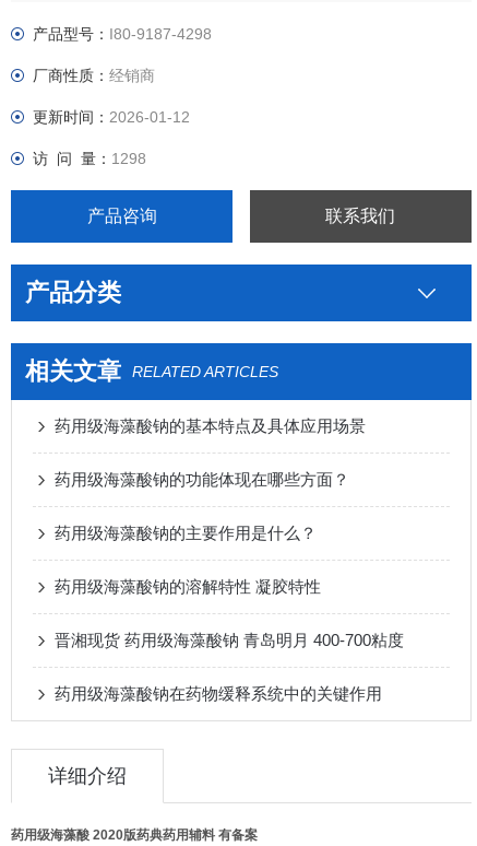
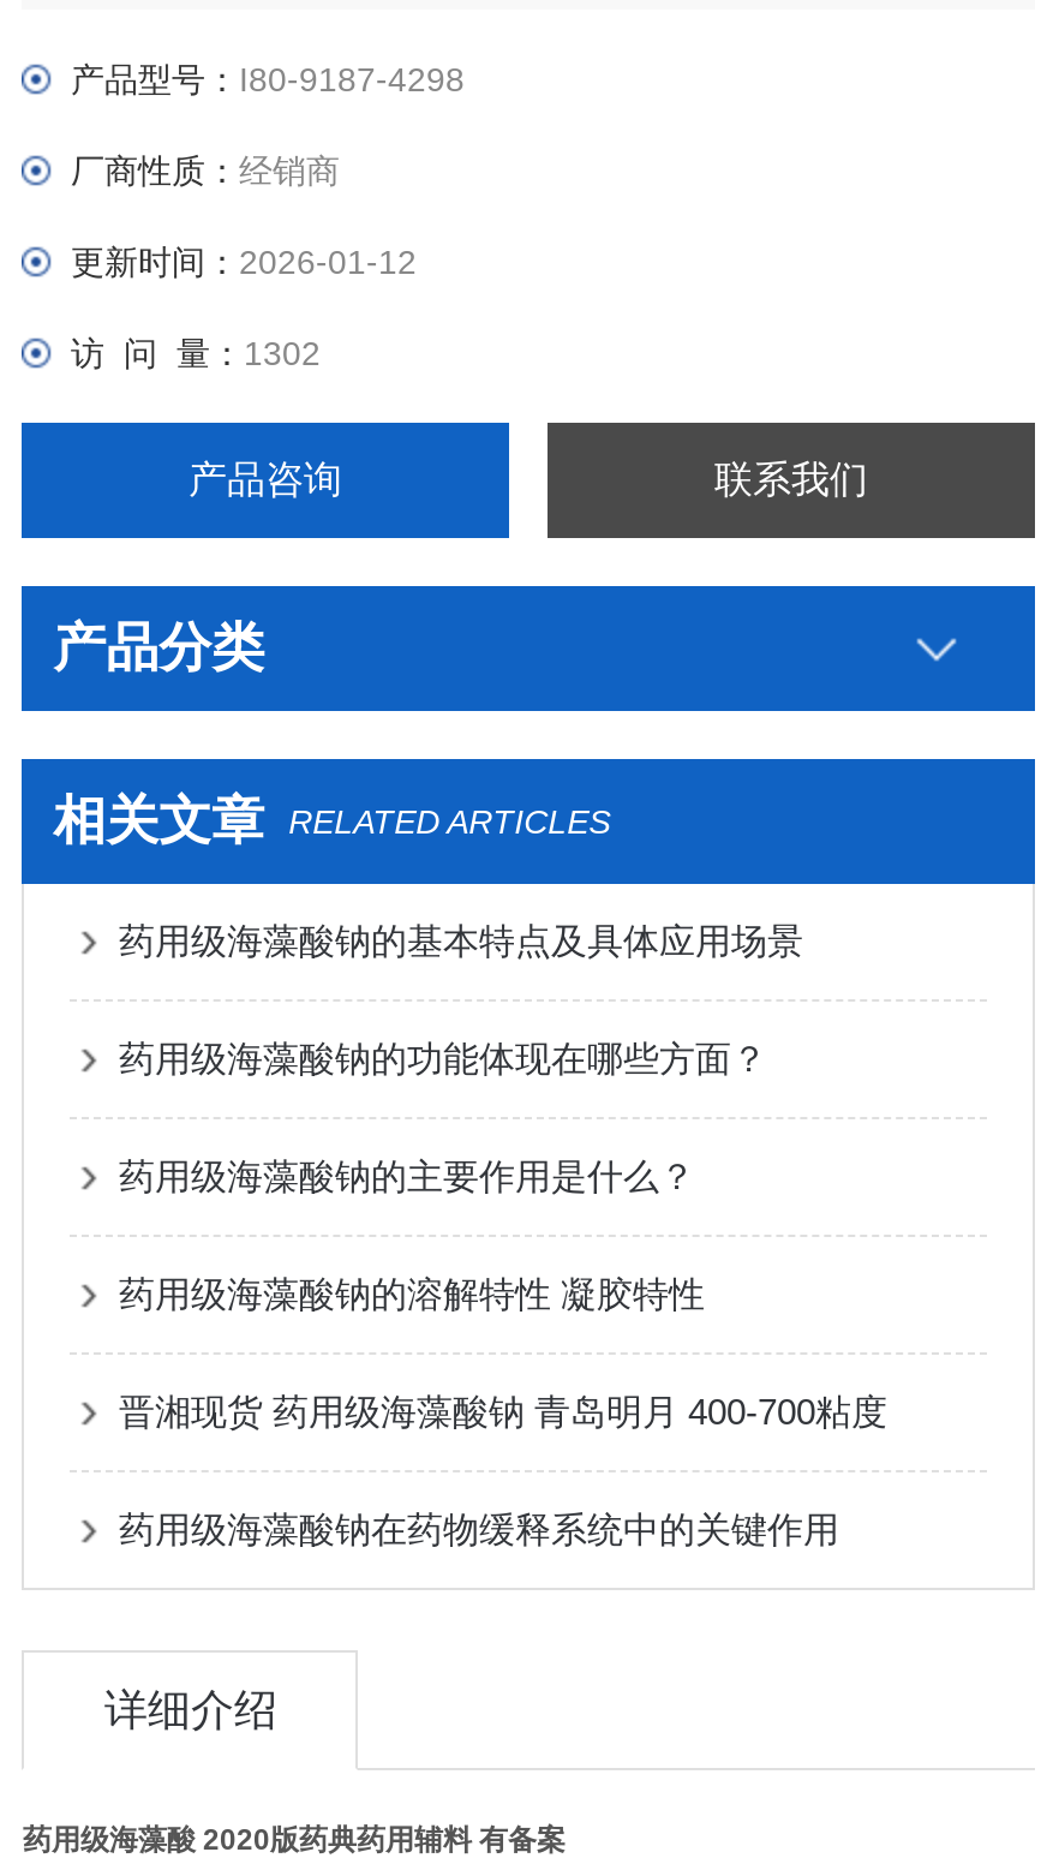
- 访 问 量：1298
+ 访 问 量：1302
